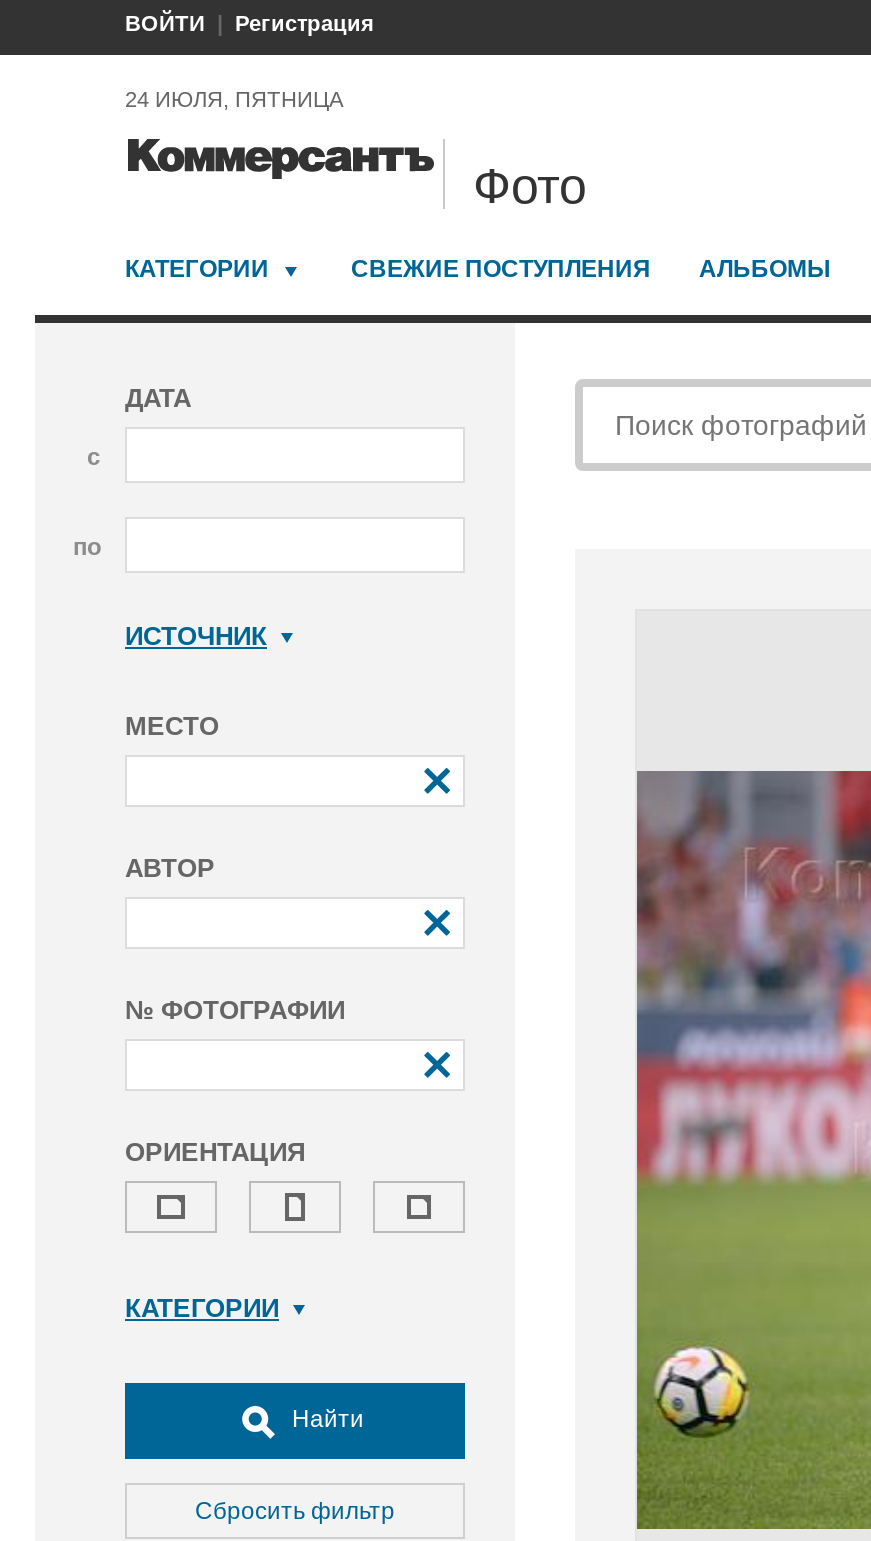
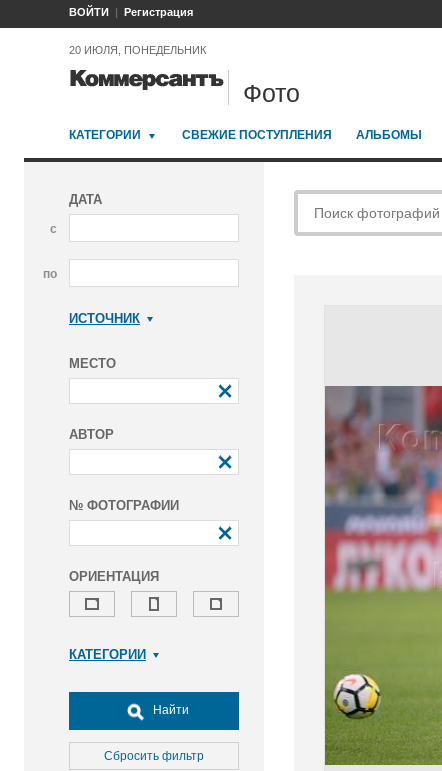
- 24 ИЮЛЯ, ПЯТНИЦА
+ 20 ИЮЛЯ, ПОНЕДЕЛЬНИК
